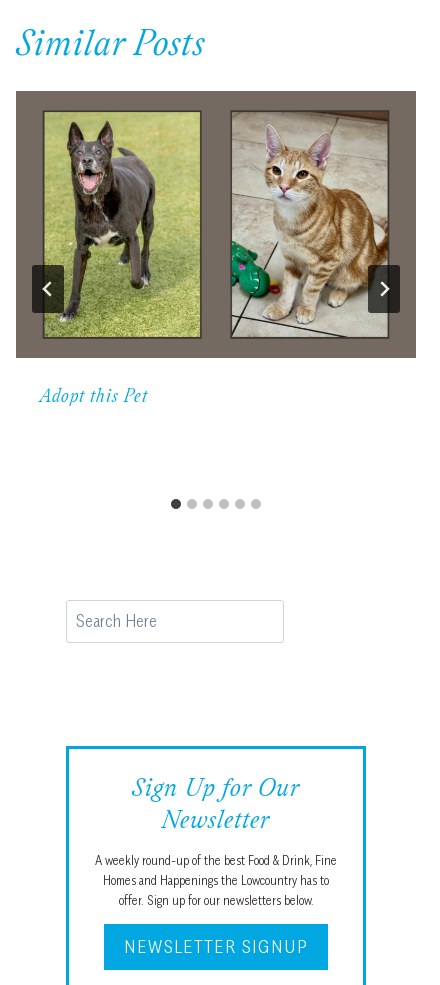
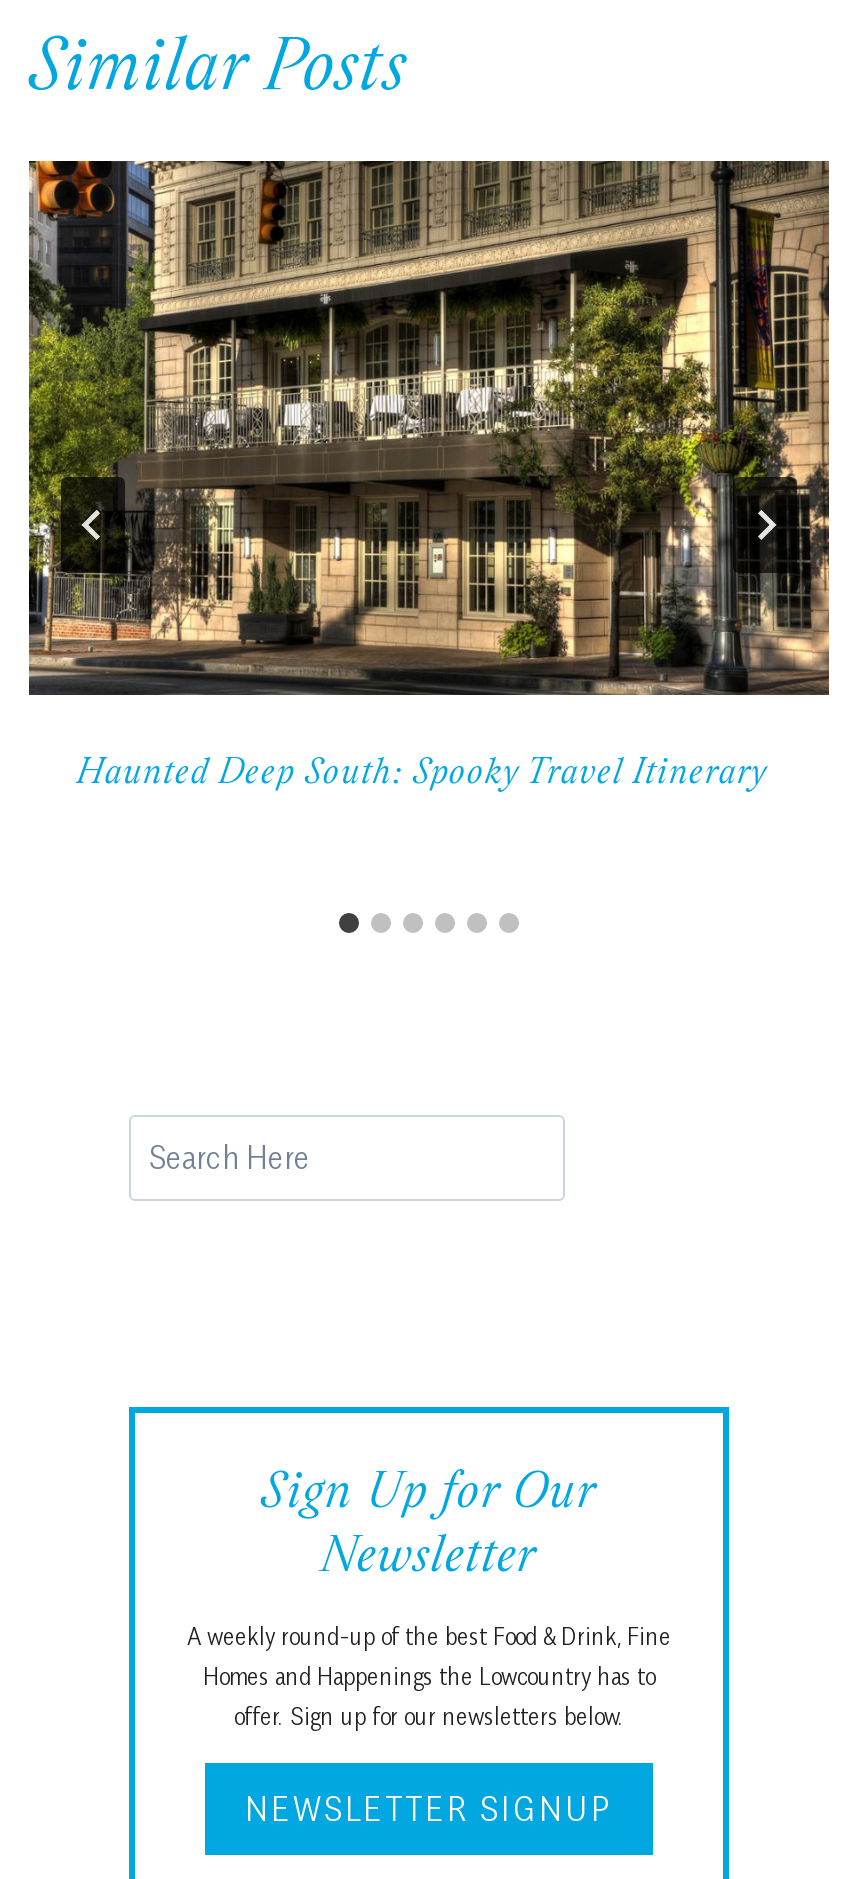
- [image]
- Adopt this Pet
+ [image]
+ Haunted Deep South: Spooky Travel Itinerary
